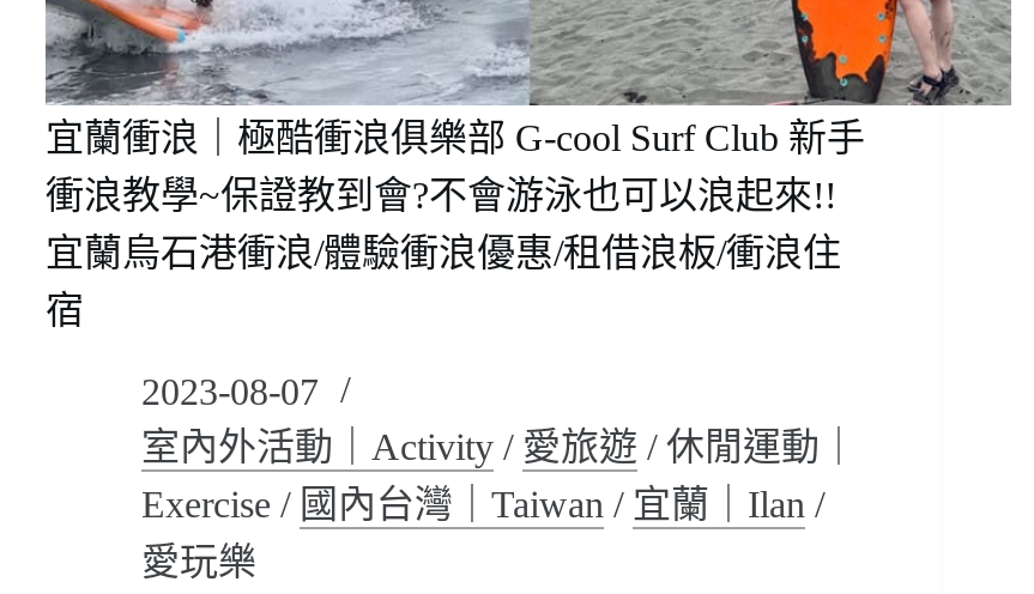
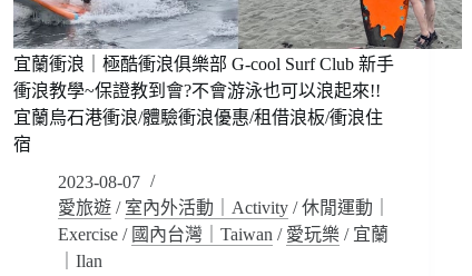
- 室內外活動｜Activity /愛旅遊/休閒運動｜
- Exercise /國內台灣｜Taiwan /宜蘭｜Ilan /
- 愛玩樂
+ 愛旅遊/室內外活動｜Activity /休閒運動｜
+ Exercise /國內台灣｜Taiwan /愛玩樂/宜蘭
+ ｜Ilan
